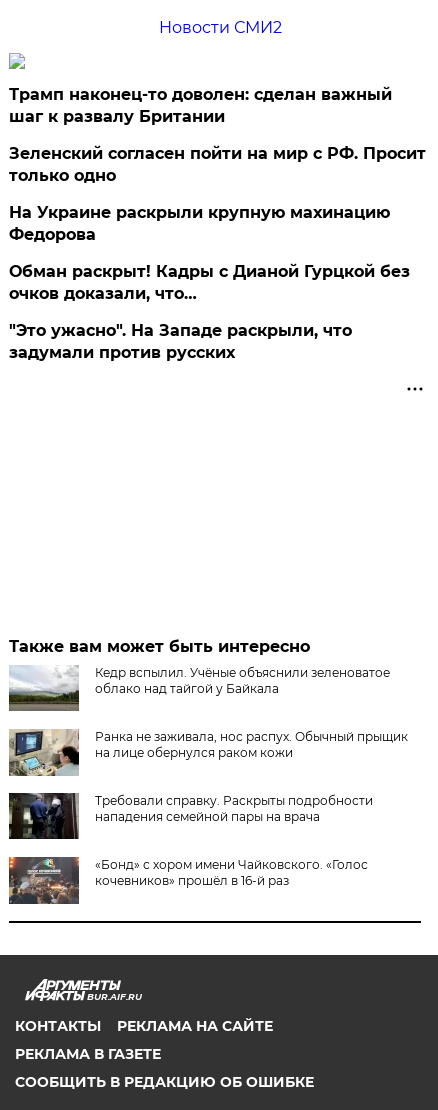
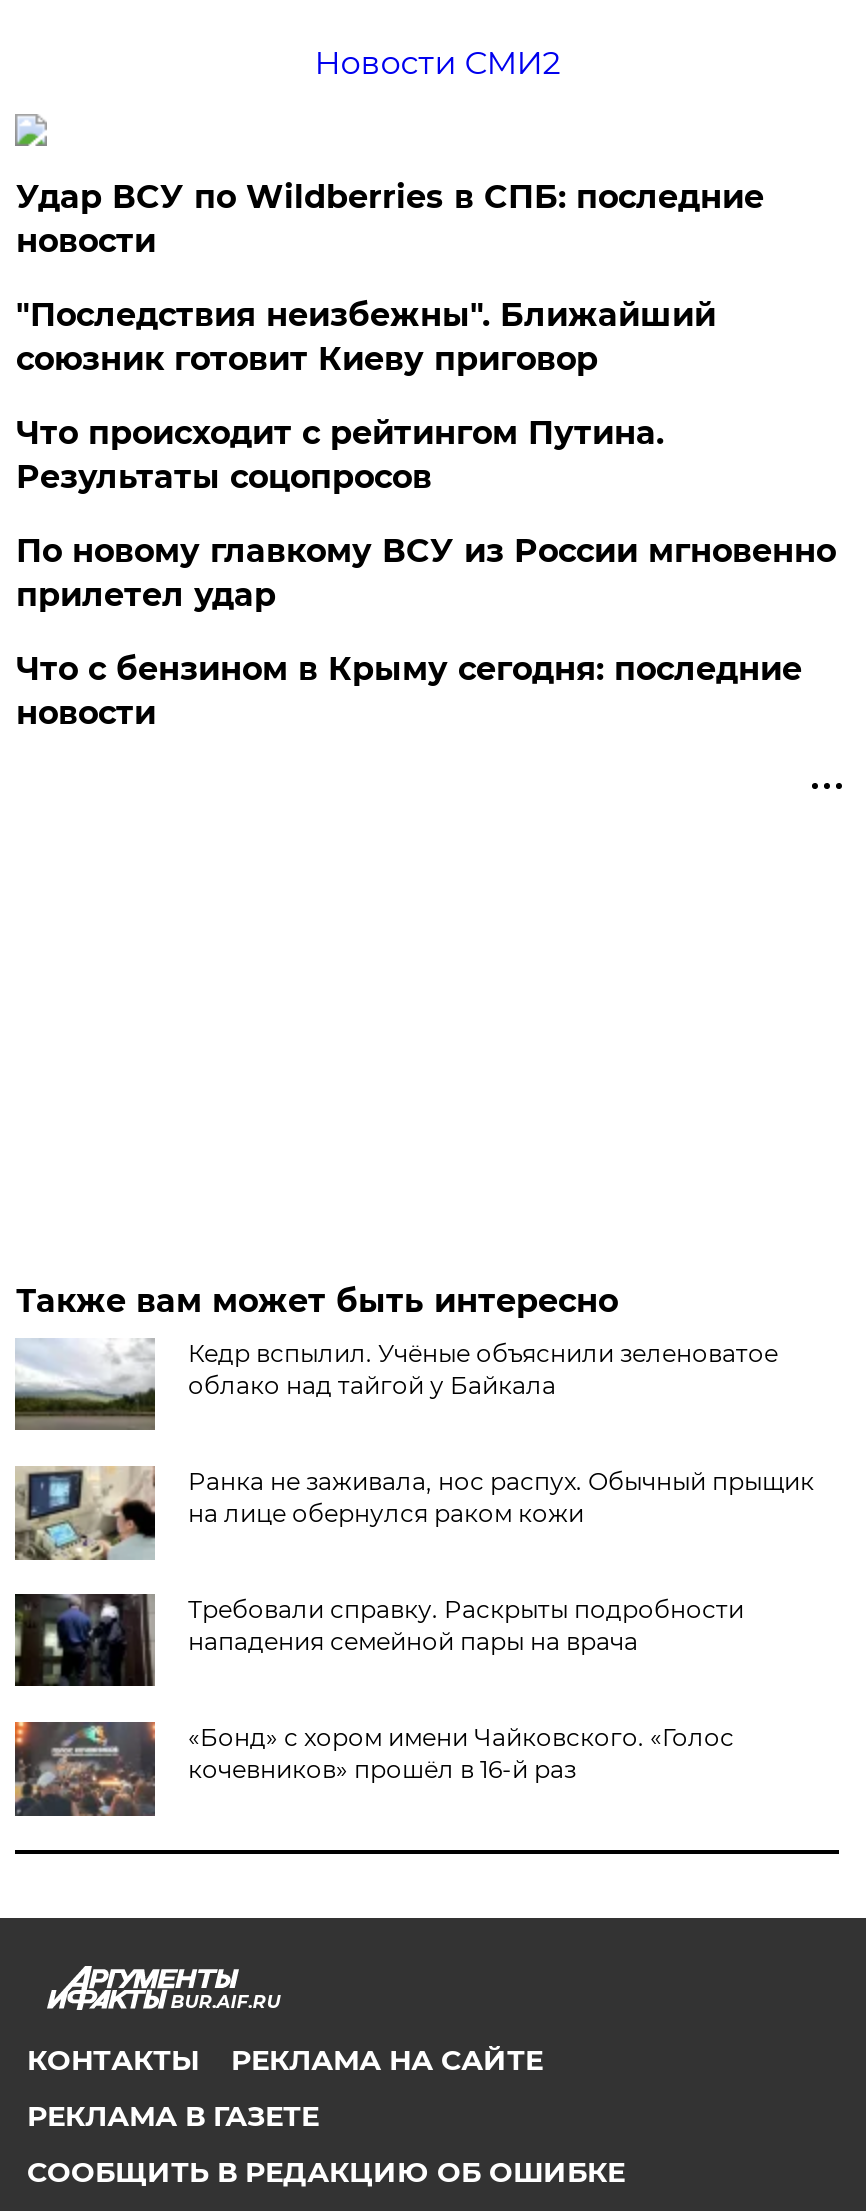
- Трамп наконец-то доволен: сделан важный
- шаг к развалу Британии
+ Удар ВСУ по Wildberries в СПБ: последние
+ новости

- Зеленский согласен пойти на мир с РФ. Просит
- только одно
+ "Последствия неизбежны". Ближайший
+ союзник готовит Киеву приговор

- На Украине раскрыли крупную махинацию
- Федорова
+ Что происходит с рейтингом Путина.
+ Результаты соцопросов

- Обман раскрыт! Кадры с Дианой Гурцкой без
- очков доказали, что…
+ По новому главкому ВСУ из России мгновенно
+ прилетел удар

- "Это ужасно". На Западе раскрыли, что
- задумали против русских
+ Что с бензином в Крыму сегодня: последние
+ новости
